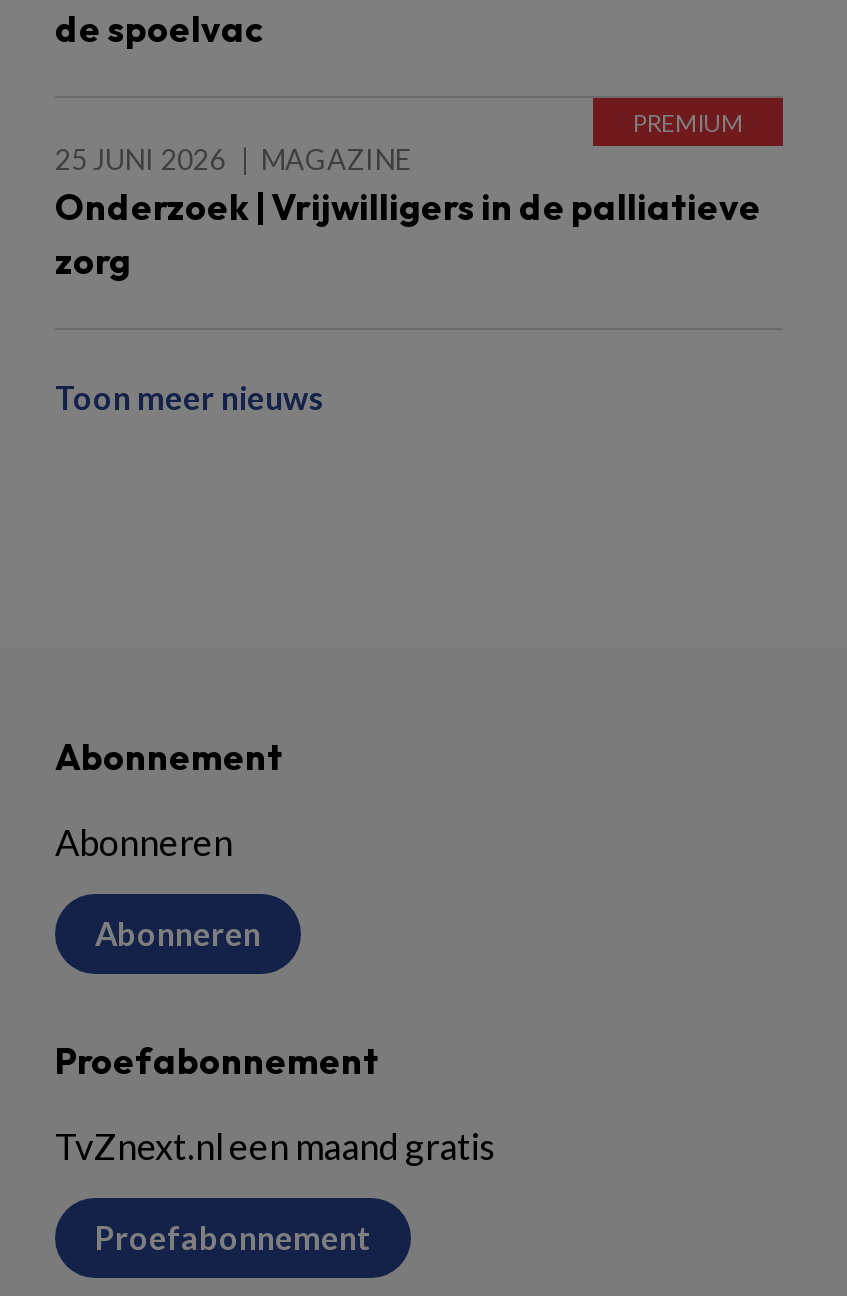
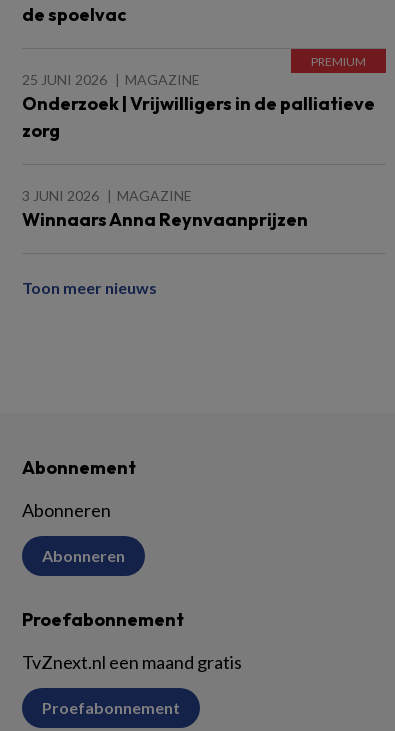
+ 3 JUNI 2026
+ MAGAZINE
+ Winnaars Anna Reynvaanprijzen
